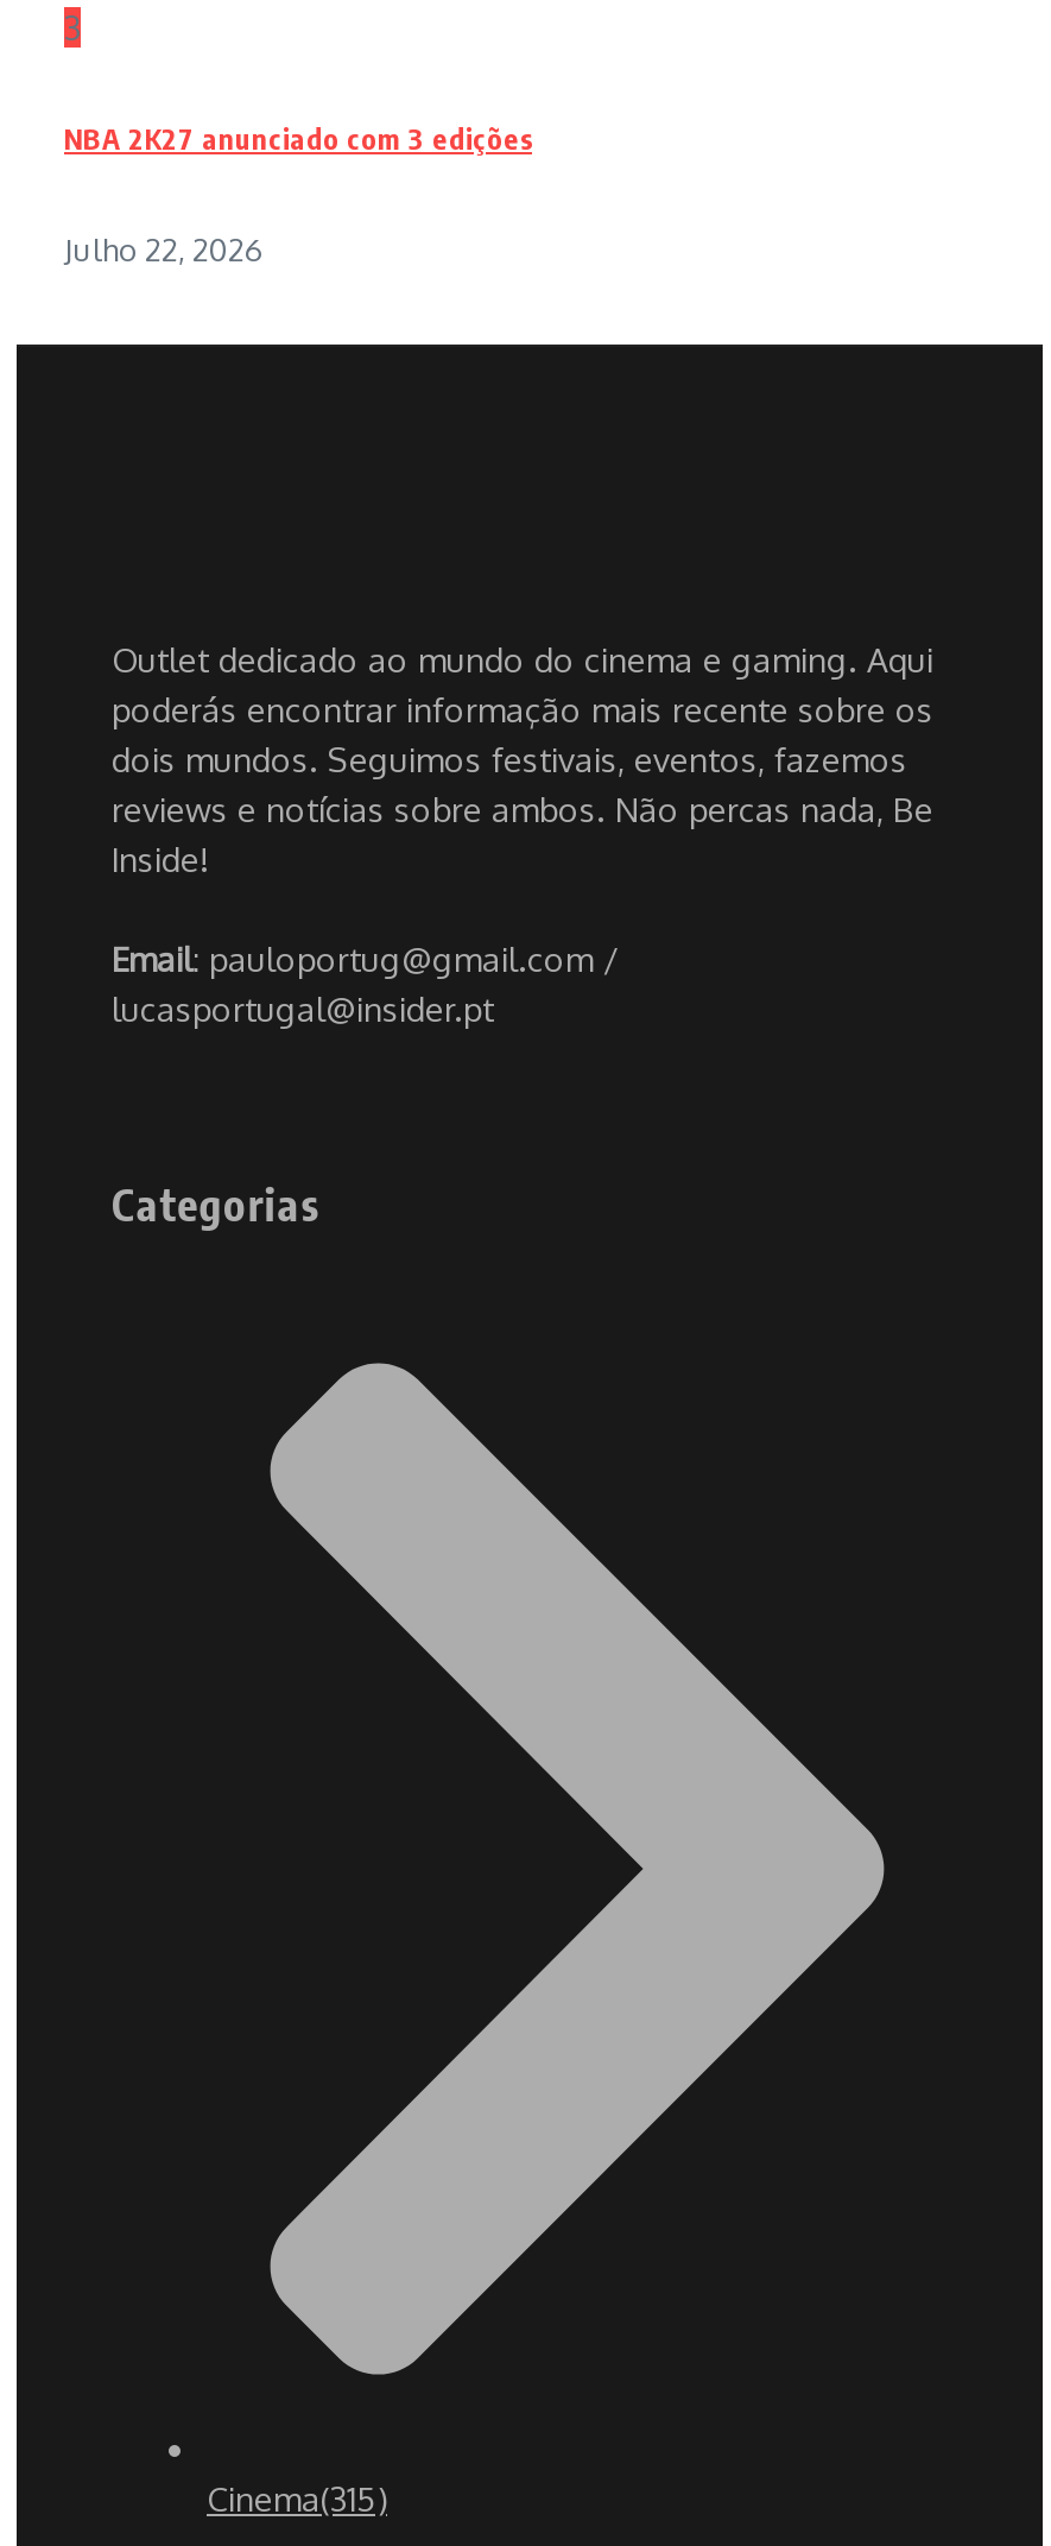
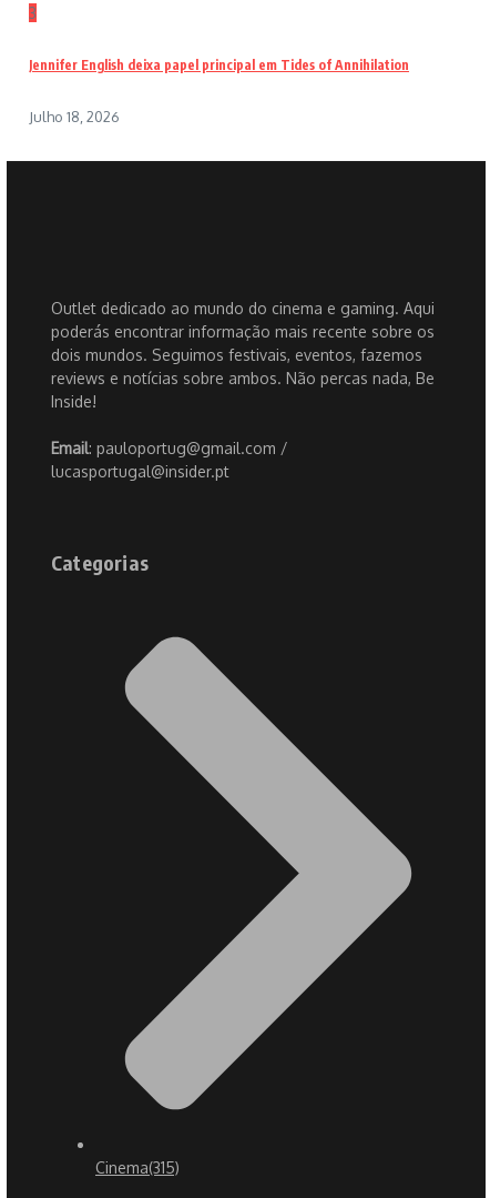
- NBA 2K27 anunciado com 3 edições
+ Jennifer English deixa papel principal em Tides of Annihilation

- Julho 22, 2026
+ Julho 18, 2026
